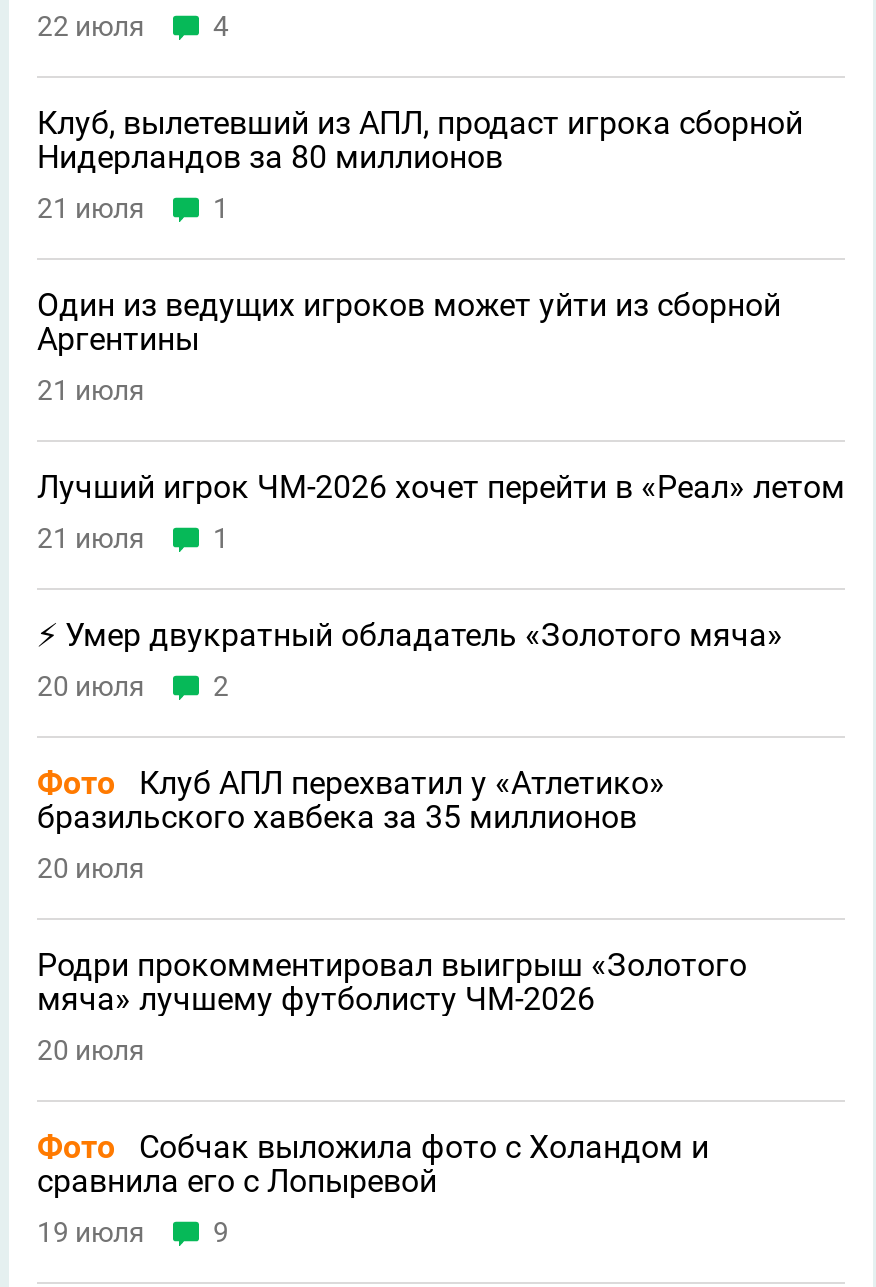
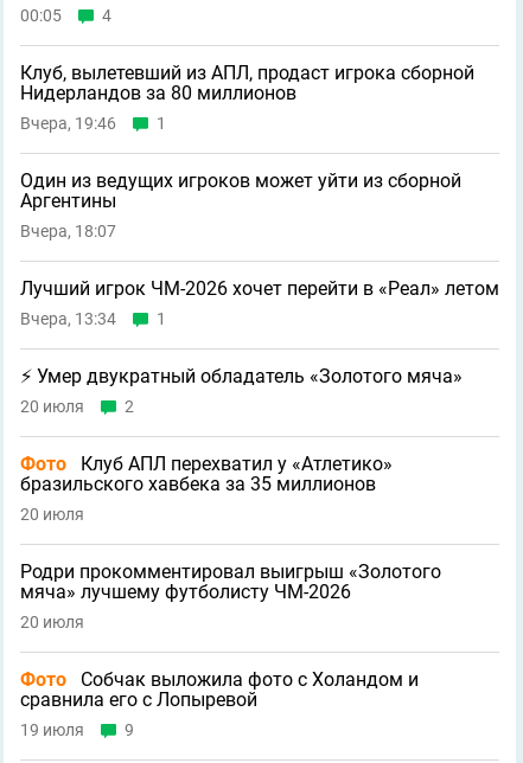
- 22 июля
+ 00:05

- 21 июля
+ Вчера, 19:46

- 21 июля
+ Вчера, 18:07

- 21 июля
+ Вчера, 13:34
